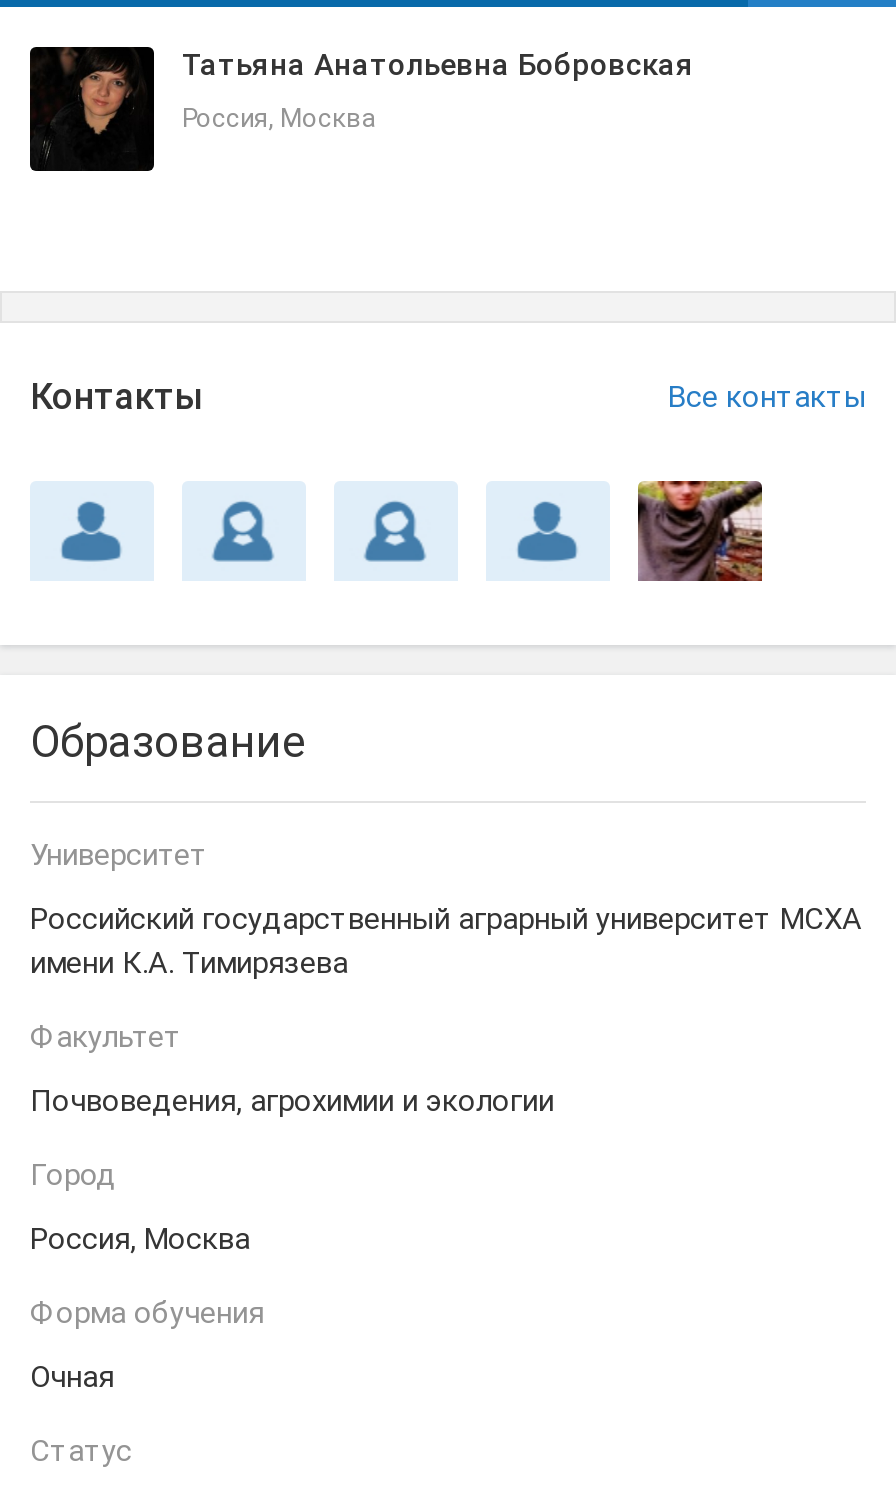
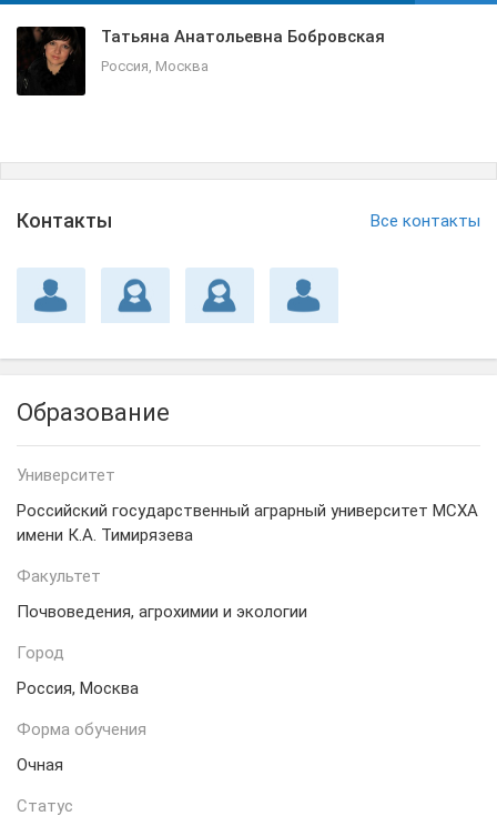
- [image]
